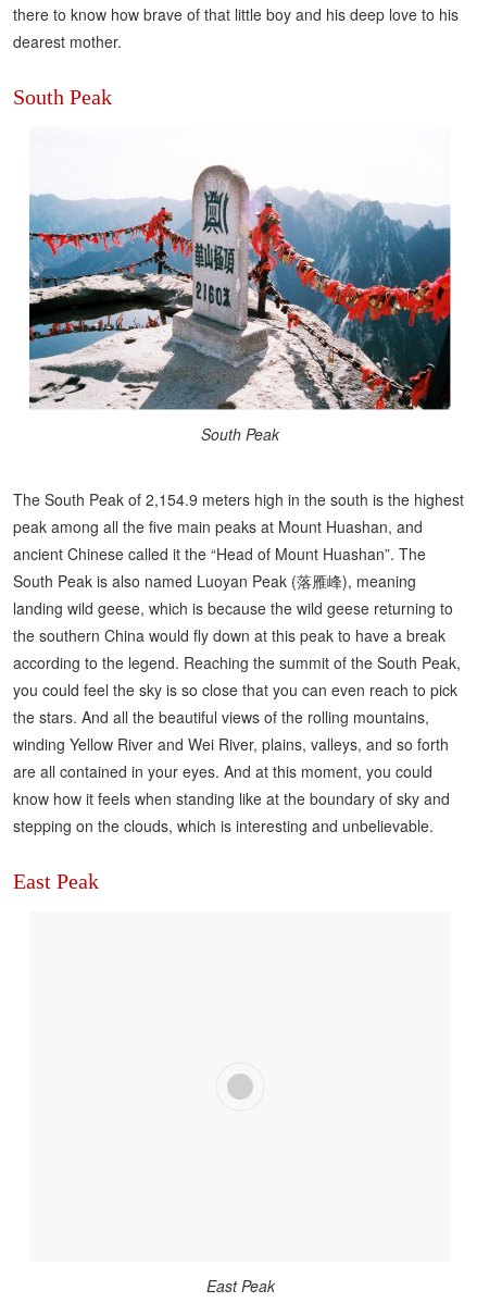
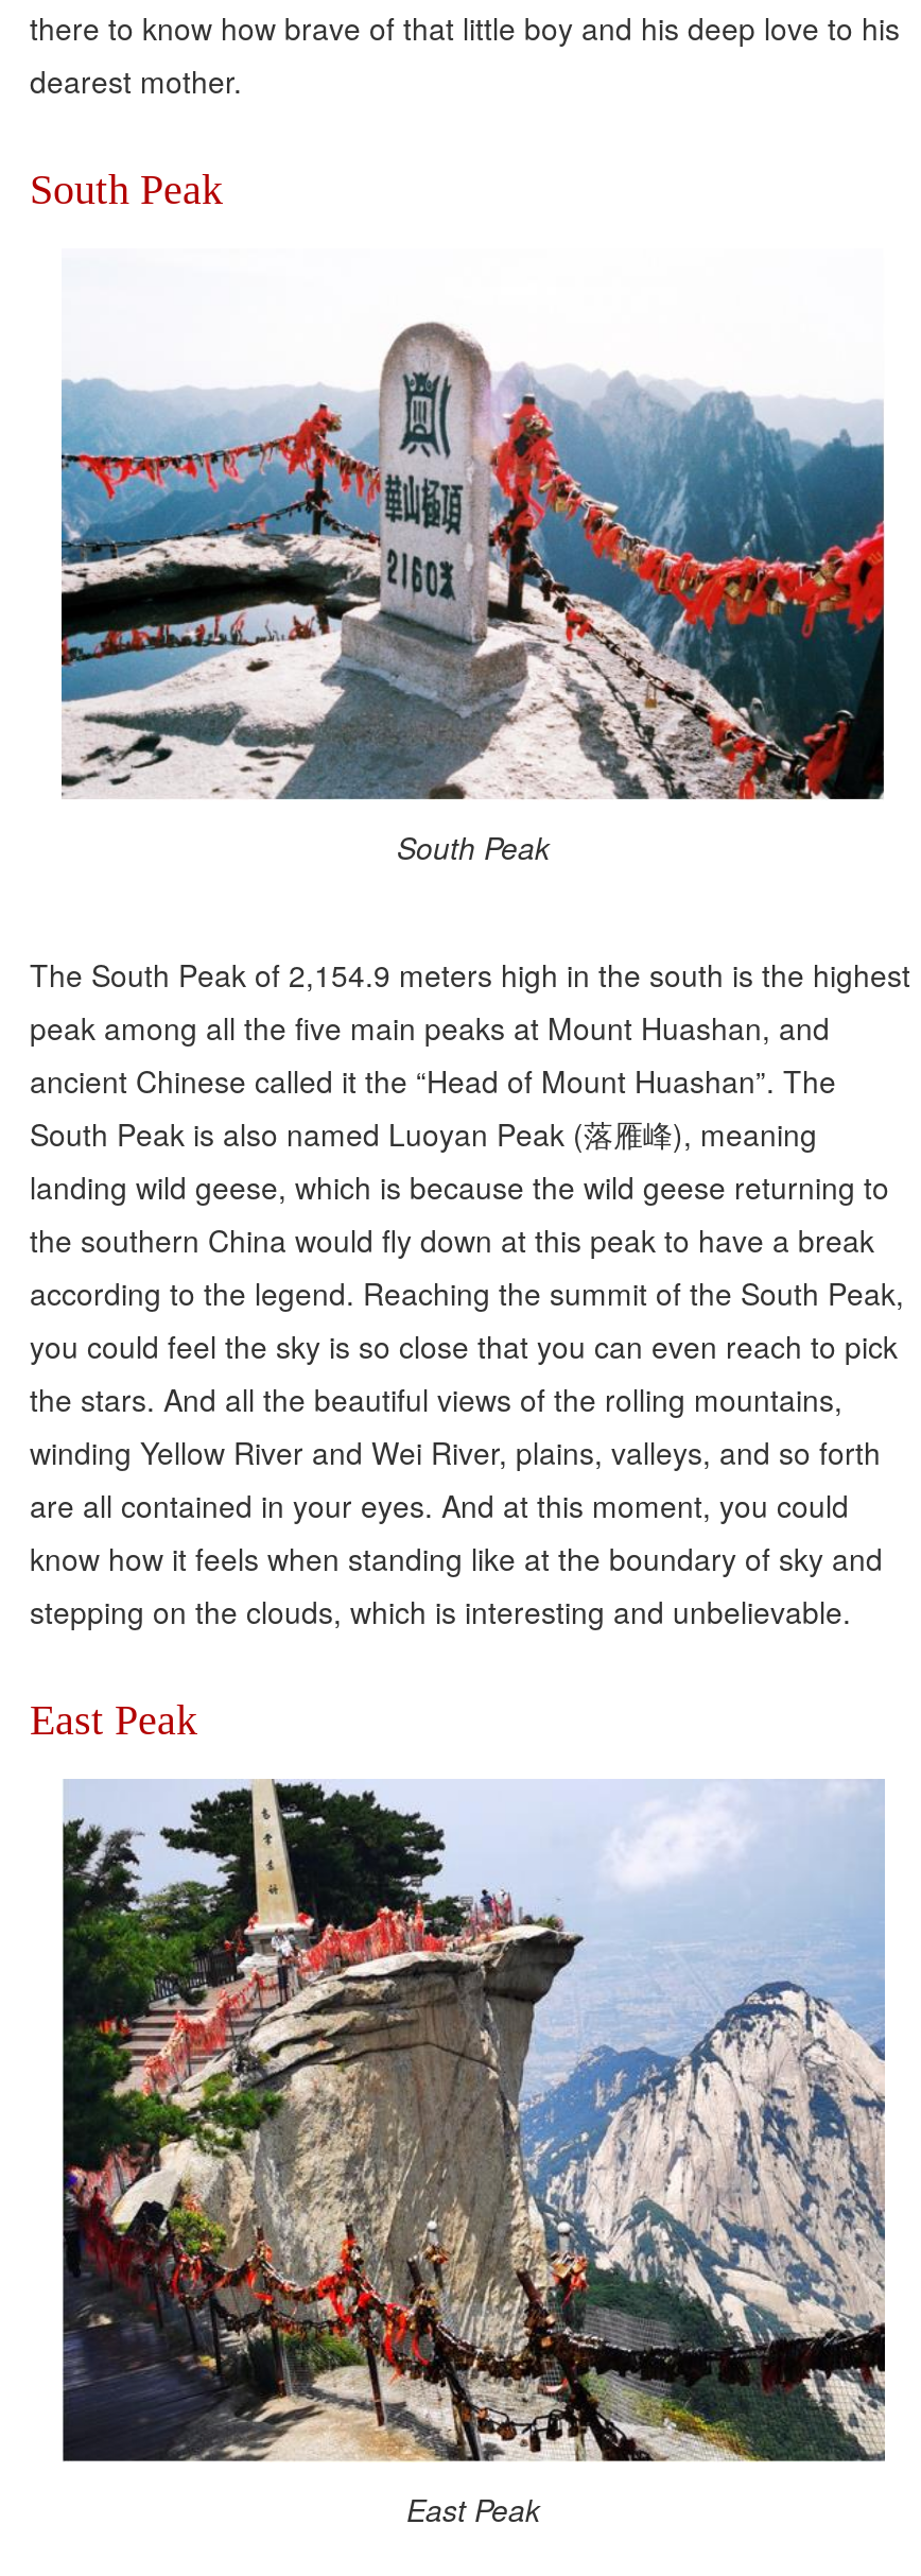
+ [image]
